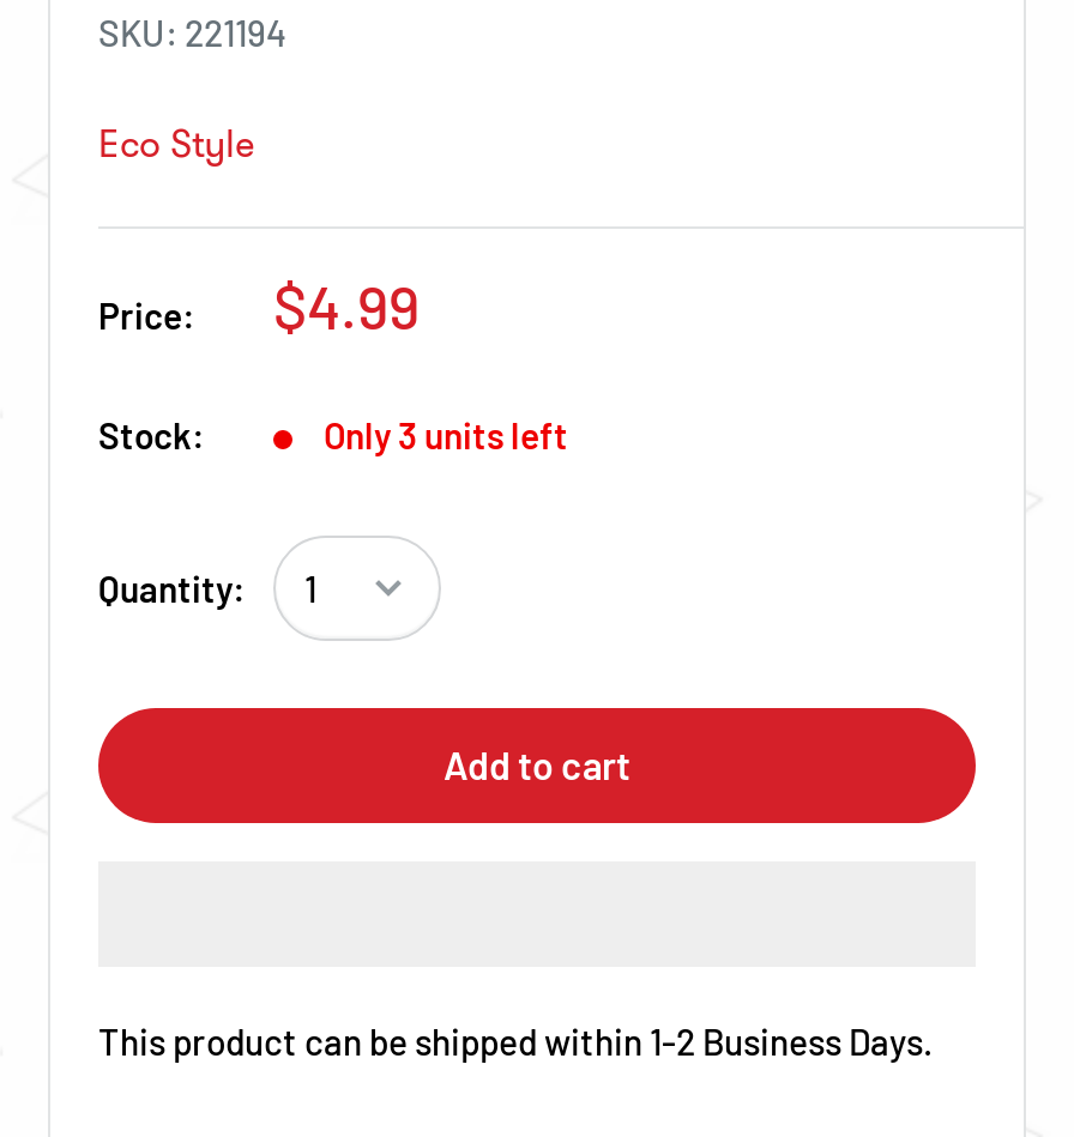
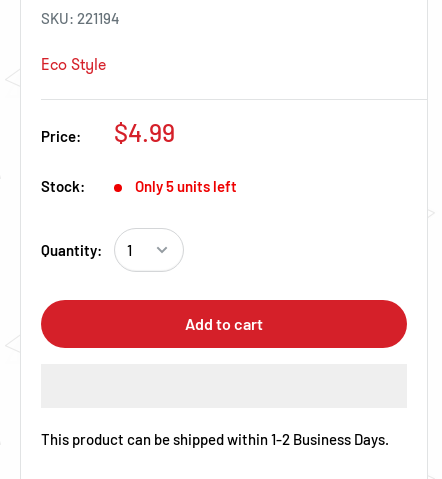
- Only 3 units left
+ Only 5 units left
